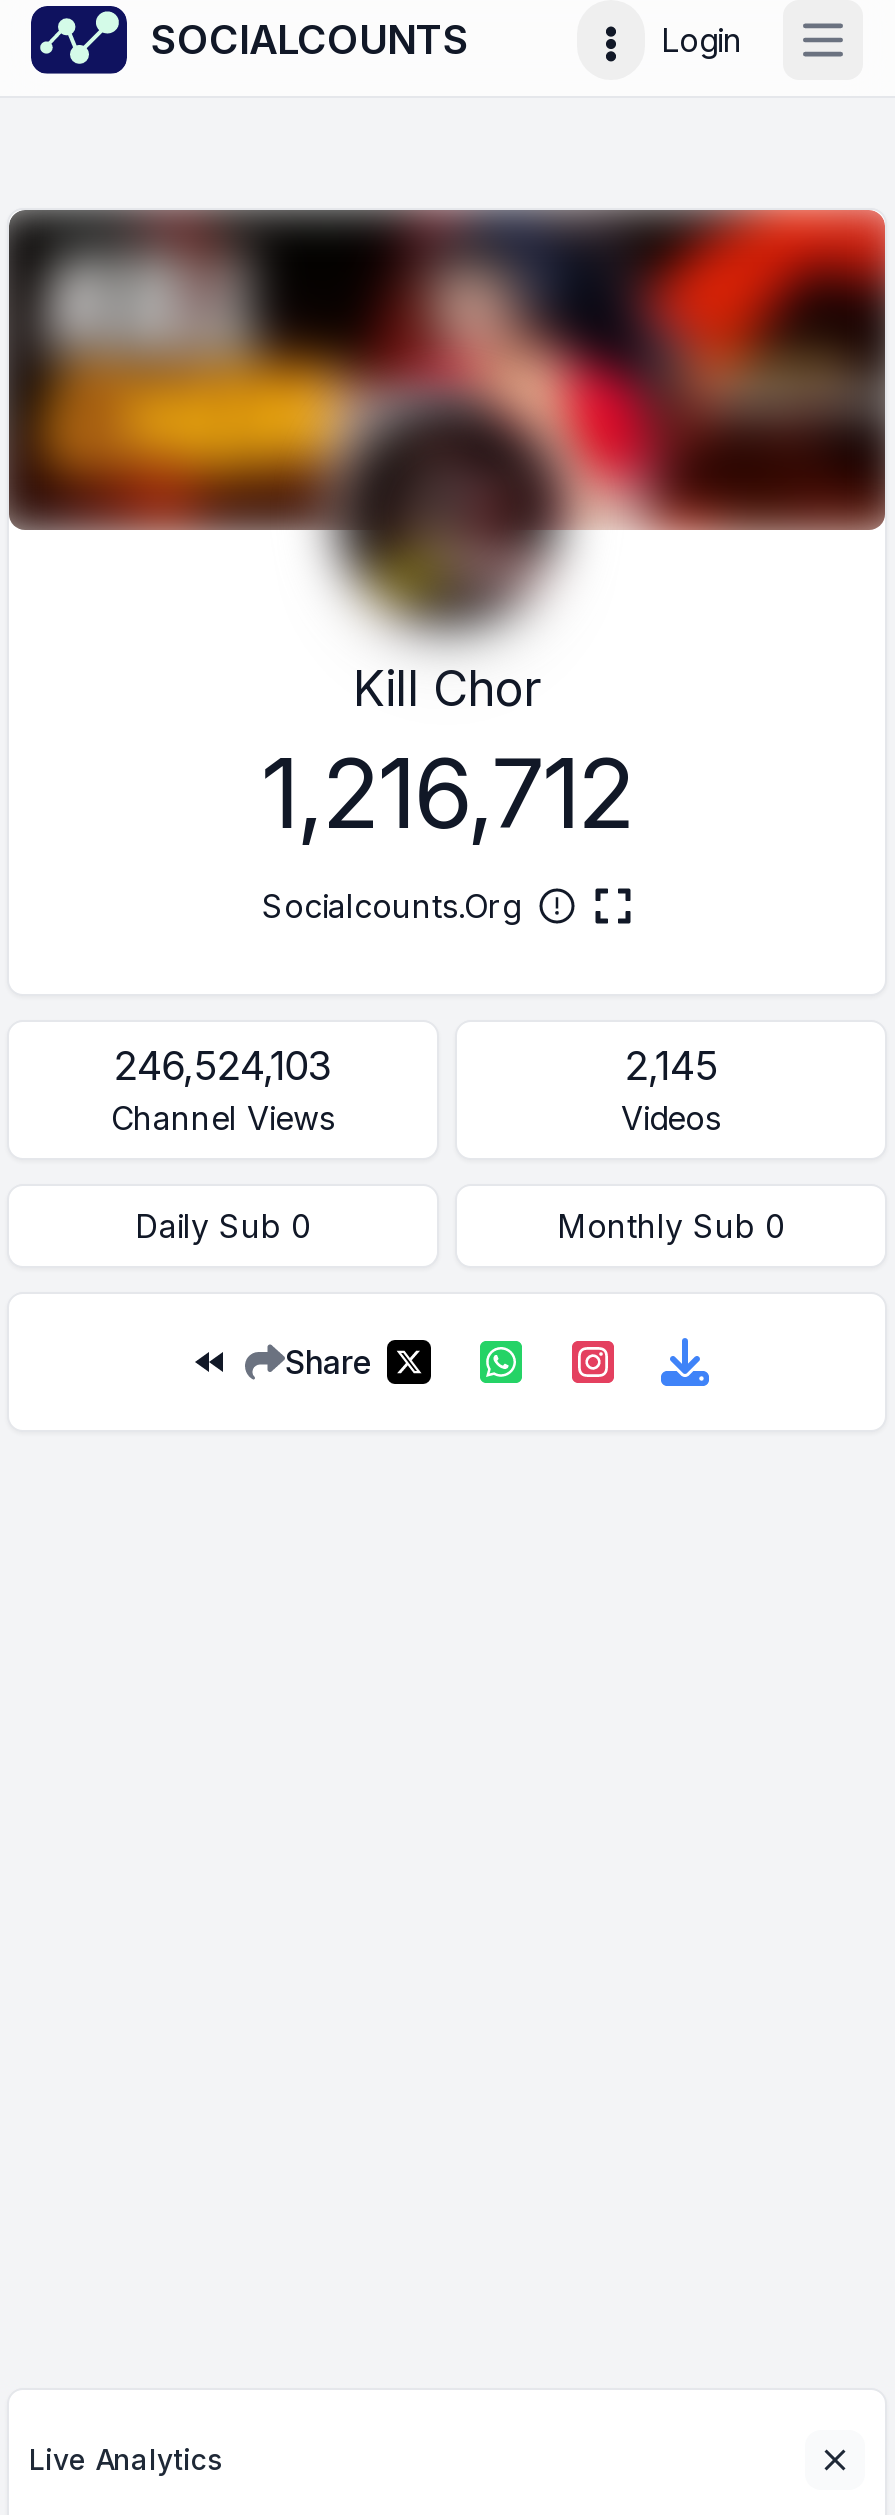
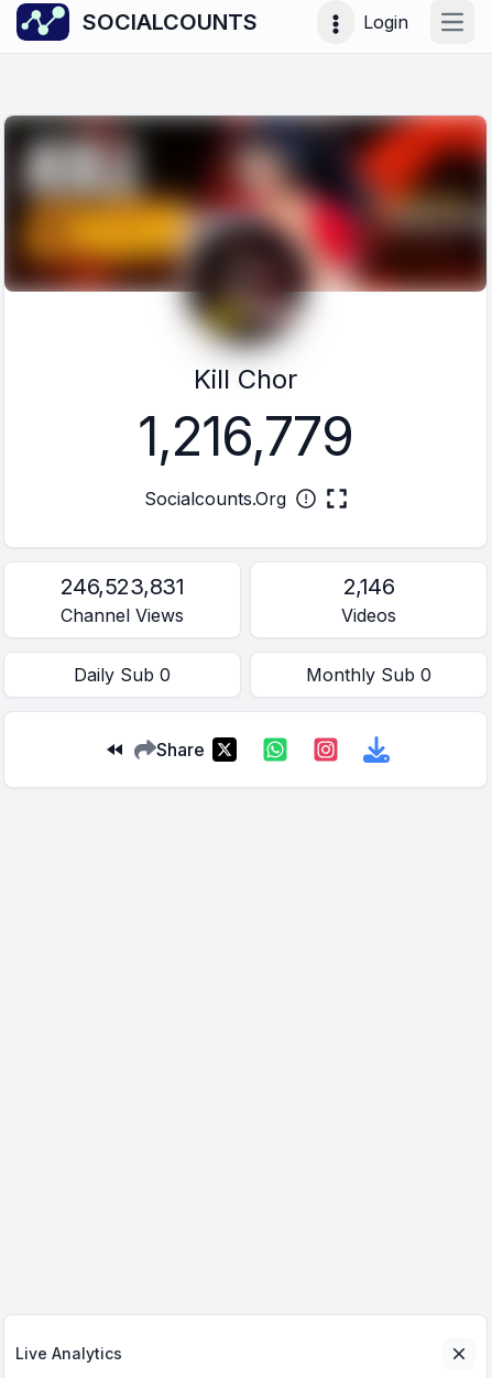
- 1,216,712
+ 1,216,779

- 246,524,103
+ 246,523,831

- 2,145
+ 2,146
